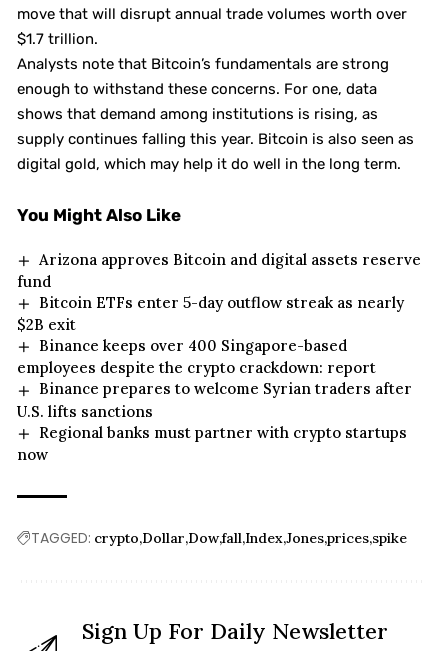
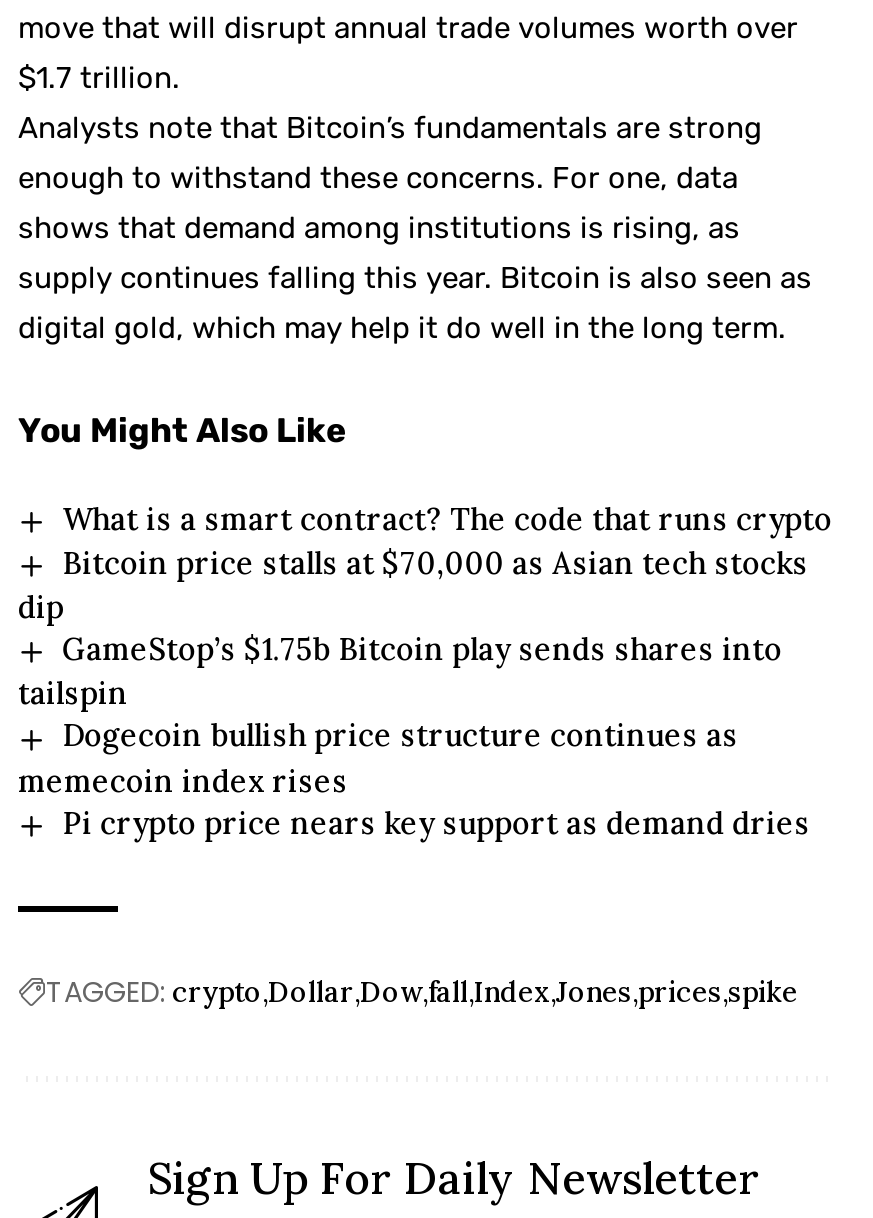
- Arizona approves Bitcoin and digital assets reserve
- fund
- Bitcoin ETFs enter 5-day outflow streak as nearly
- $2B exit
- Binance keeps over 400 Singapore-based
- employees despite the crypto crackdown: report
- Binance prepares to welcome Syrian traders after
- U.S. lifts sanctions
- Regional banks must partner with crypto startups
- now
+ What is a smart contract? The code that runs crypto
+ Bitcoin price stalls at $70,000 as Asian tech stocks
+ dip
+ GameStop’s $1.75b Bitcoin play sends shares into
+ tailspin
+ Dogecoin bullish price structure continues as
+ memecoin index rises
+ Pi crypto price nears key support as demand dries
